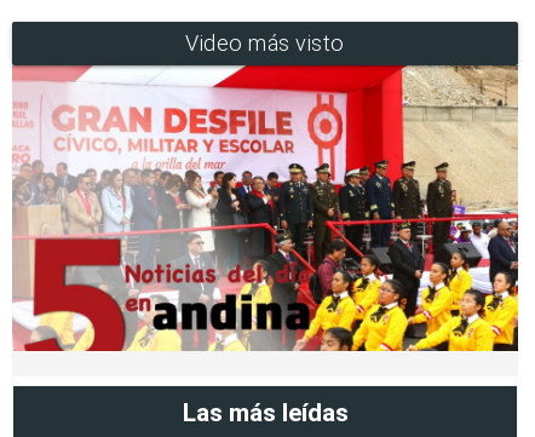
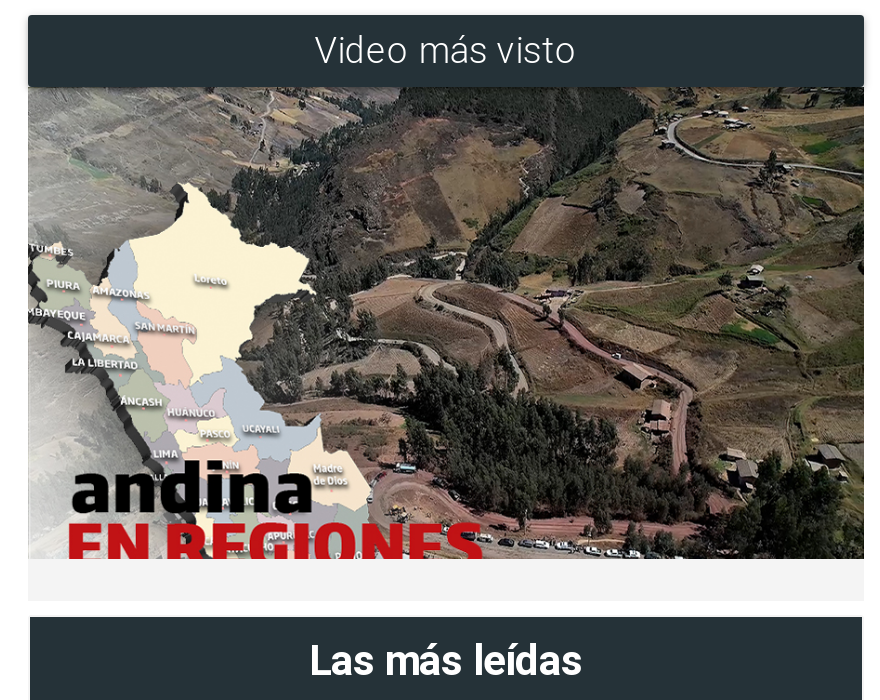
- [image]
+ [image]
